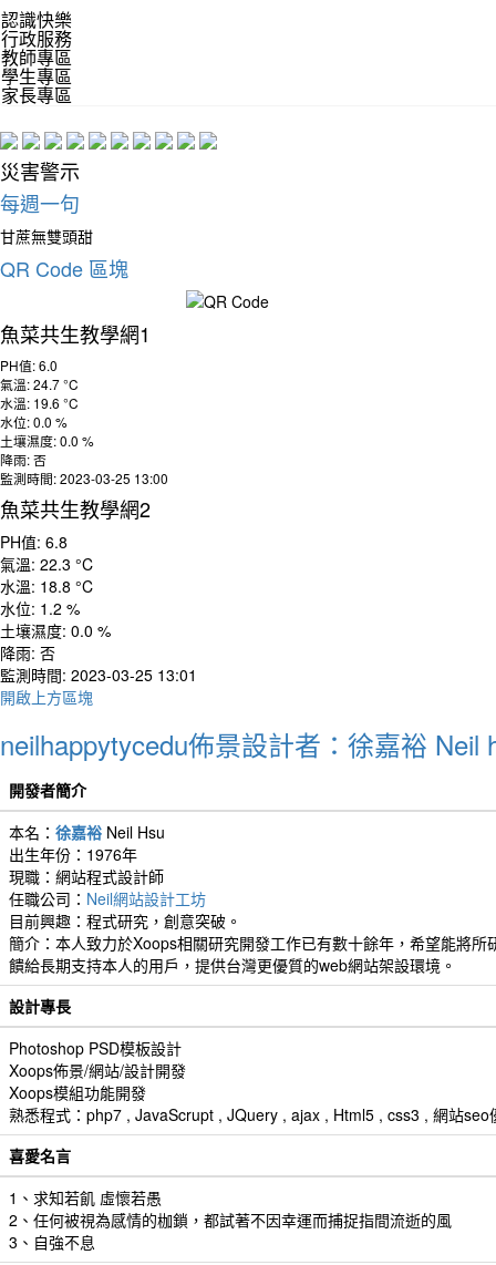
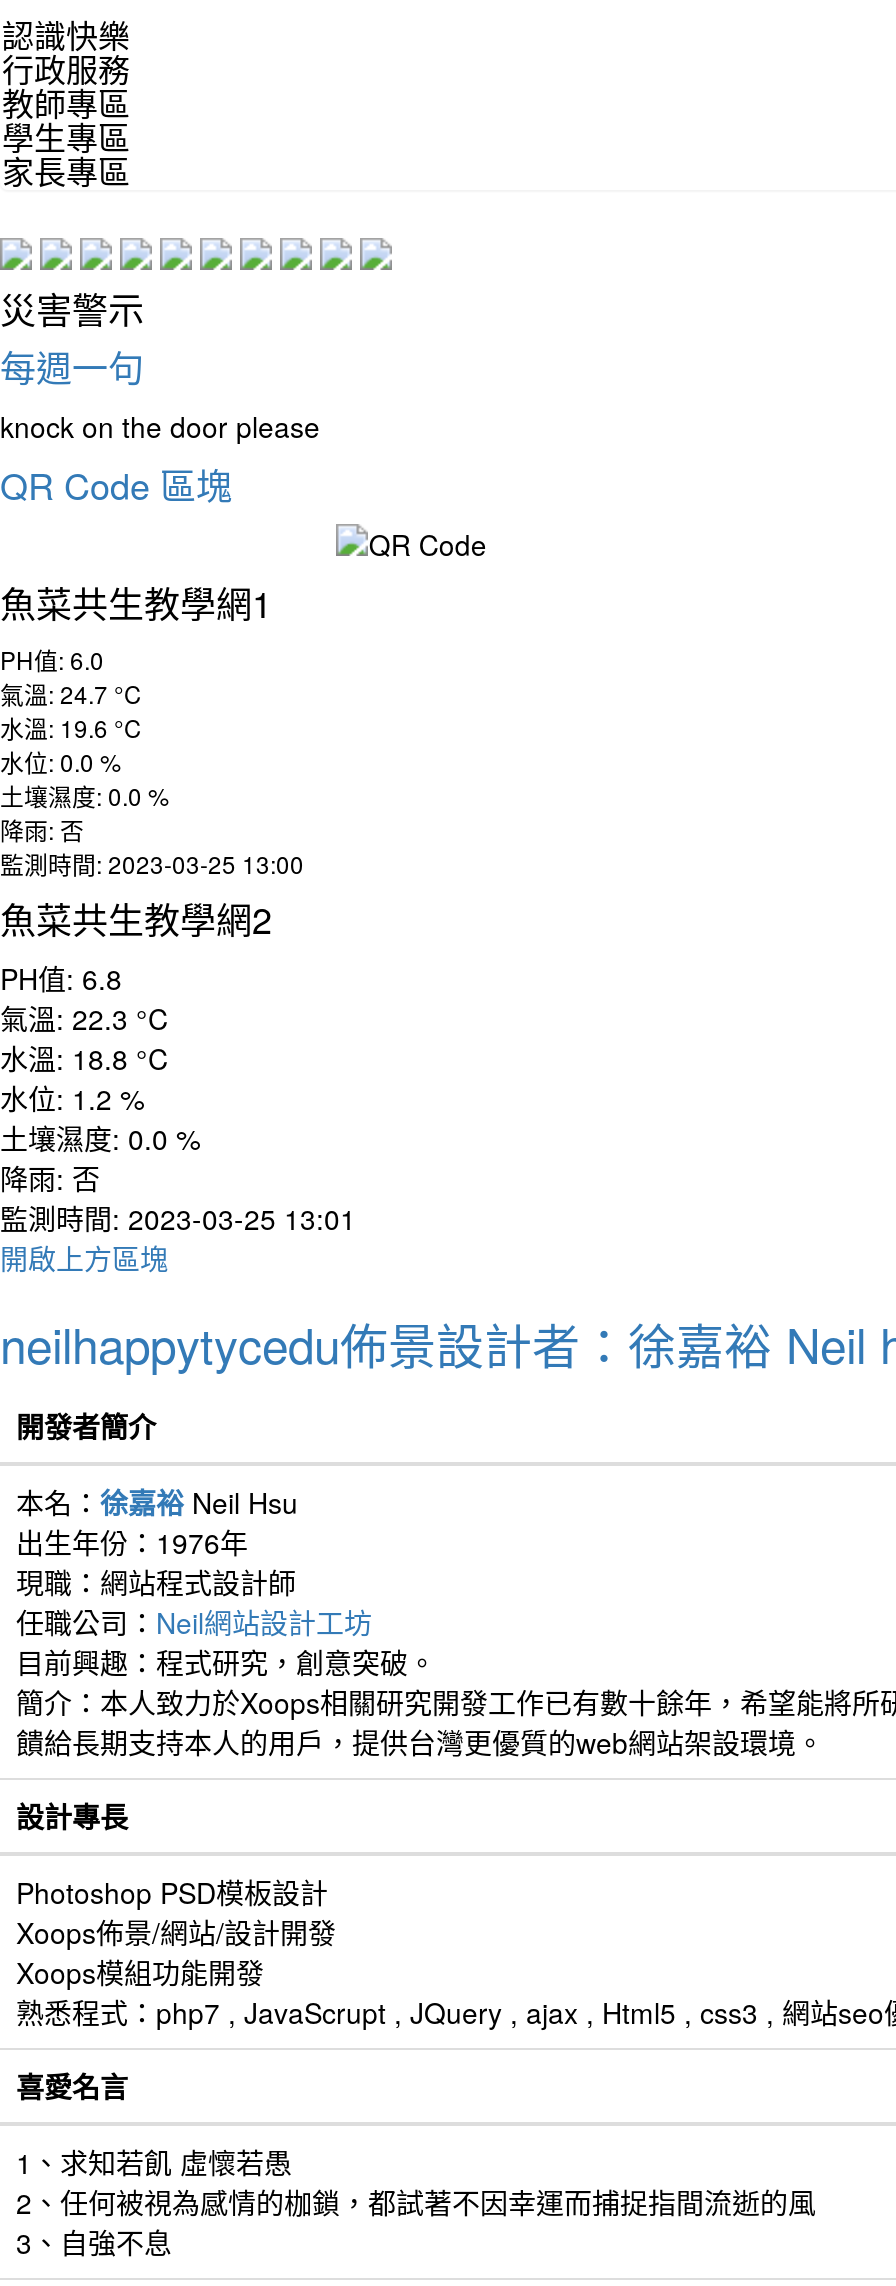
- 甘蔗無雙頭甜
+ knock on the door please
